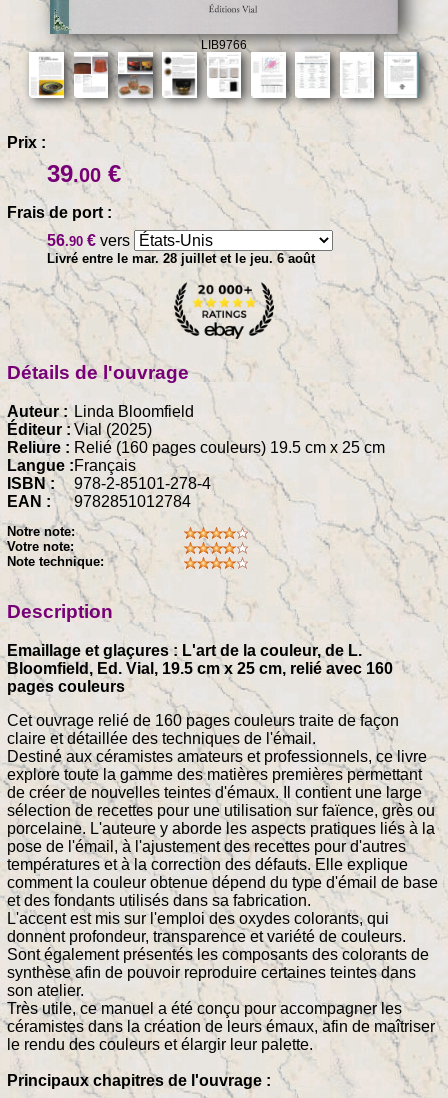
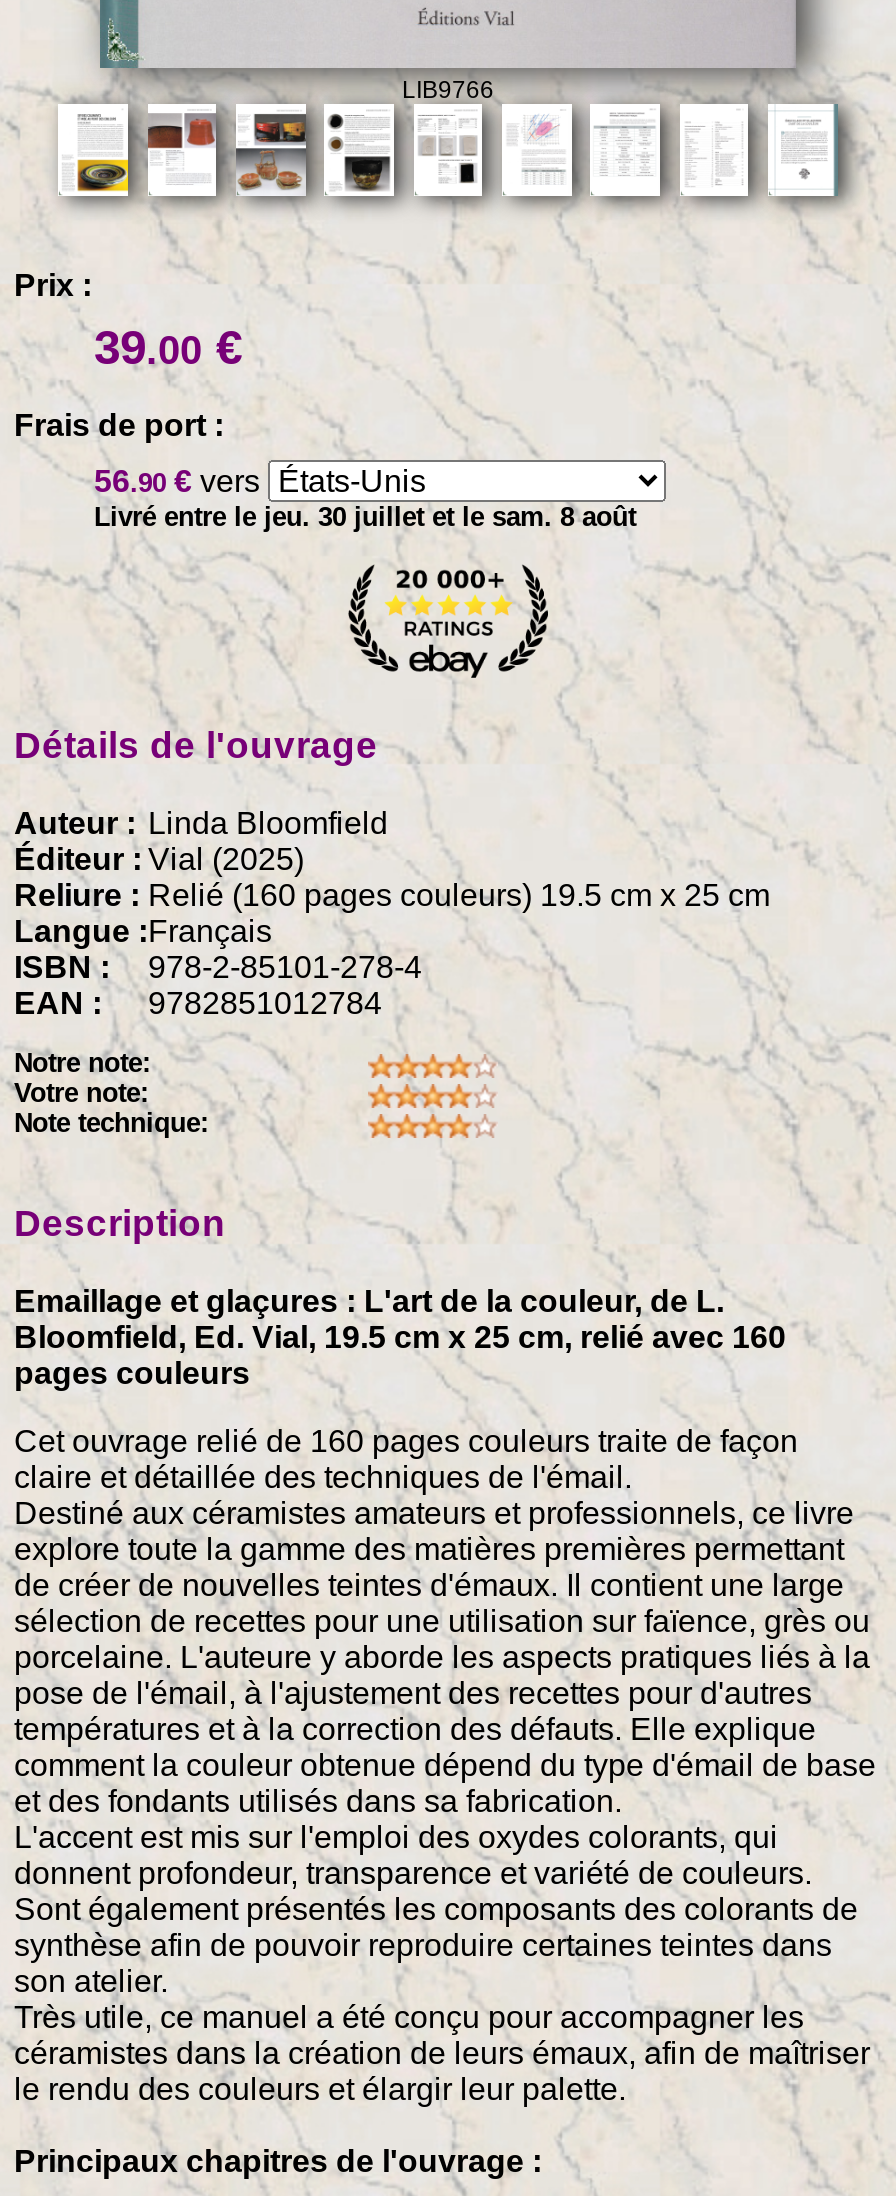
- Livré entre le mar. 28 juillet et le jeu. 6 août
+ Livré entre le jeu. 30 juillet et le sam. 8 août
